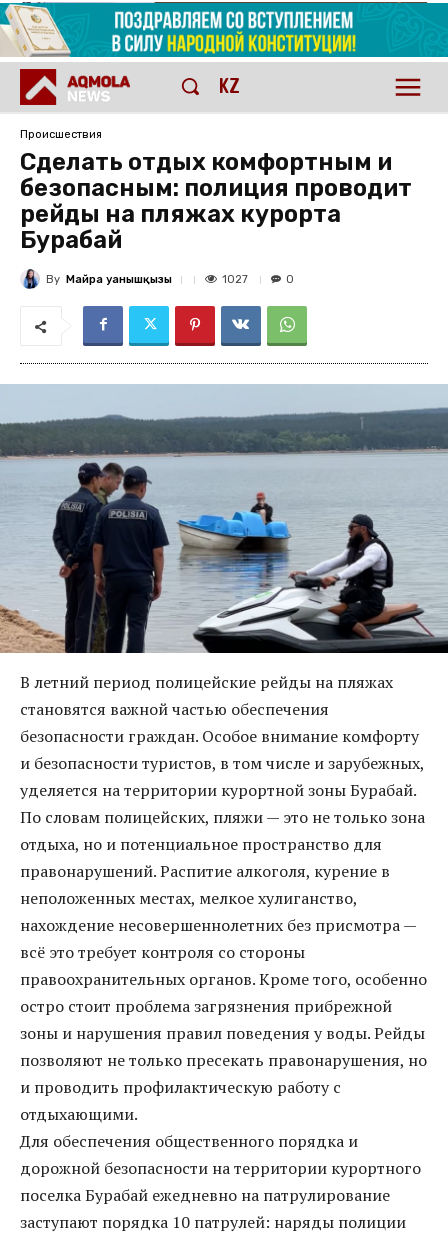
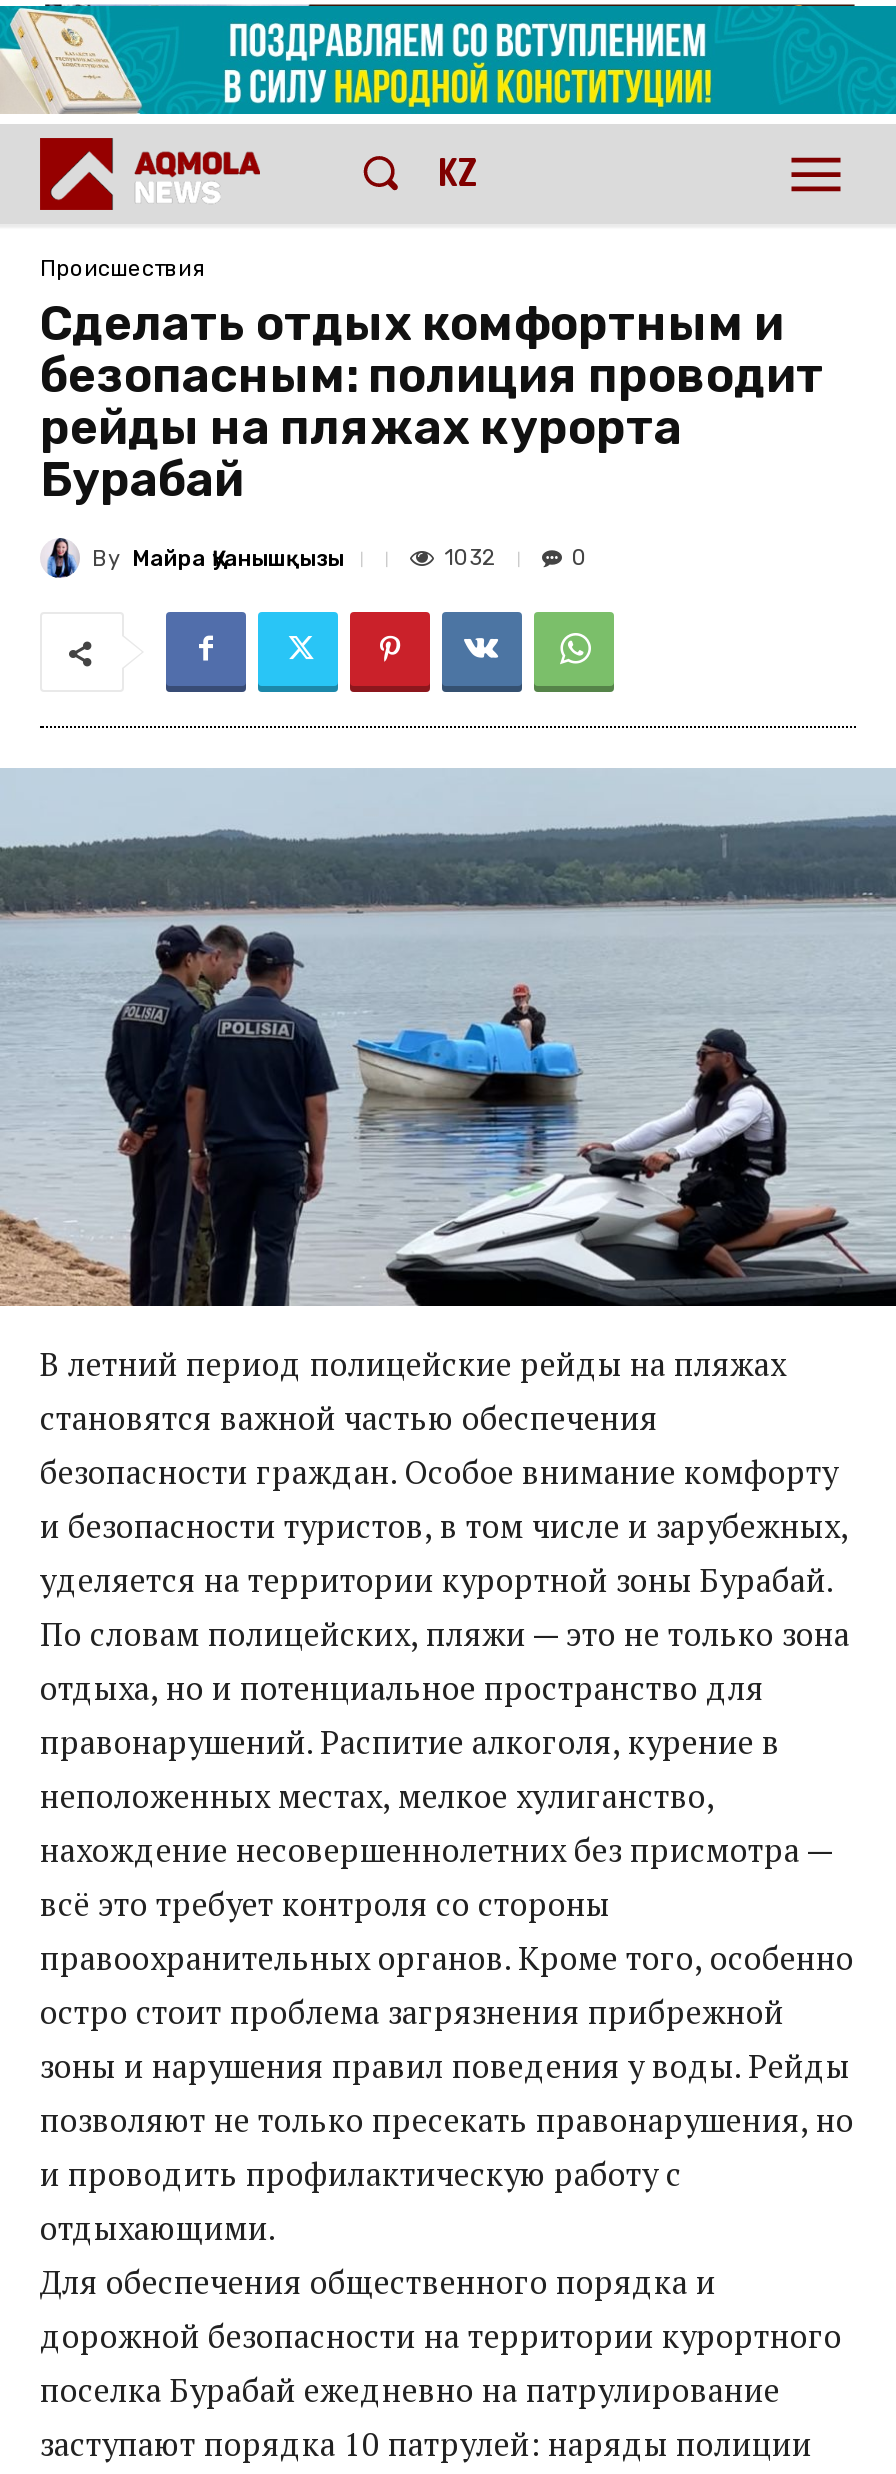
- 1027
+ 1032
